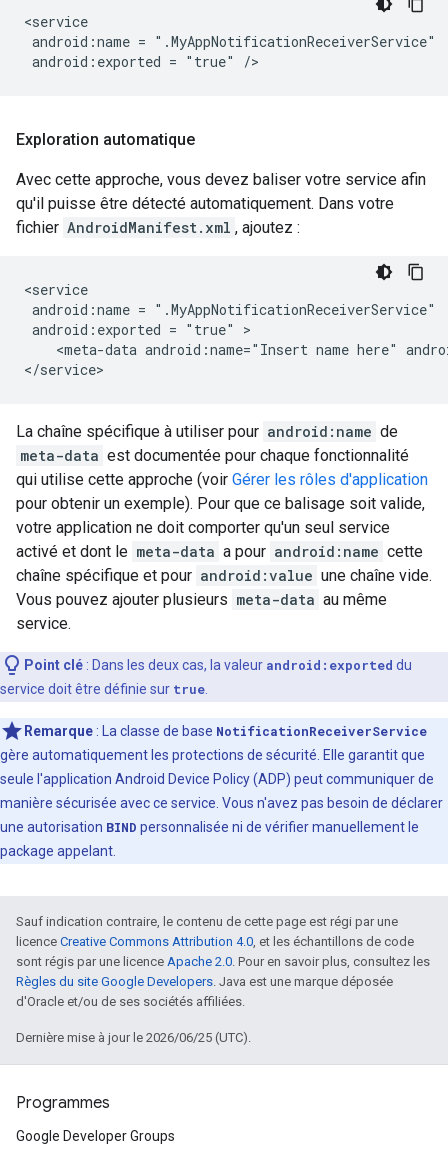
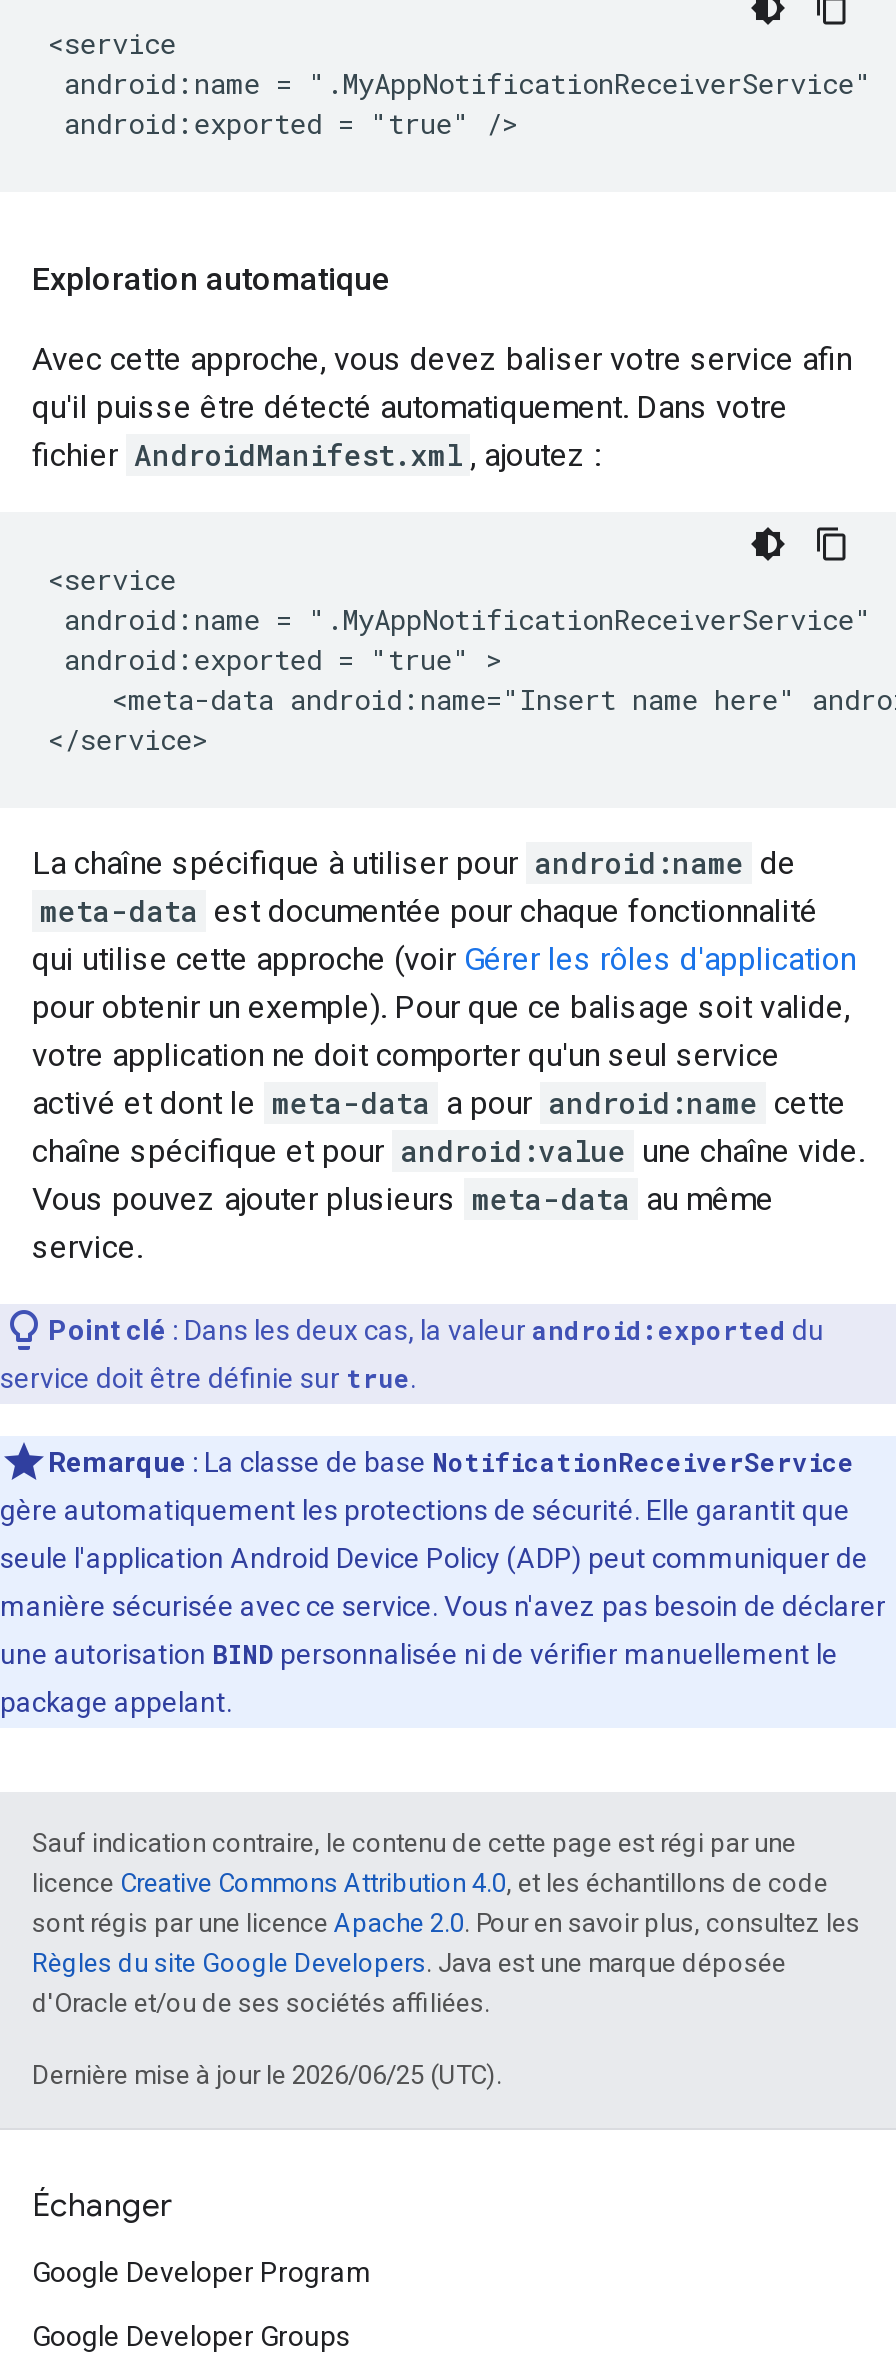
- Programmes
+ Échanger
+ Google Developer Program
